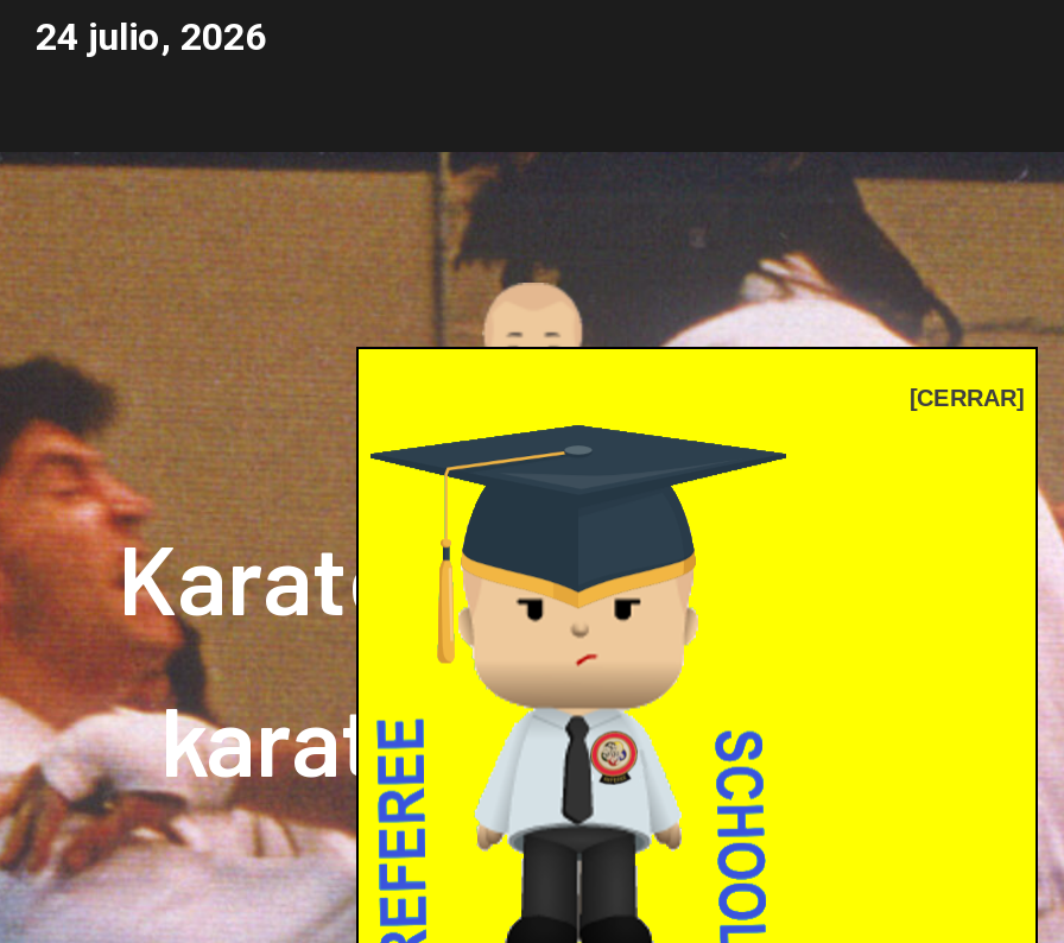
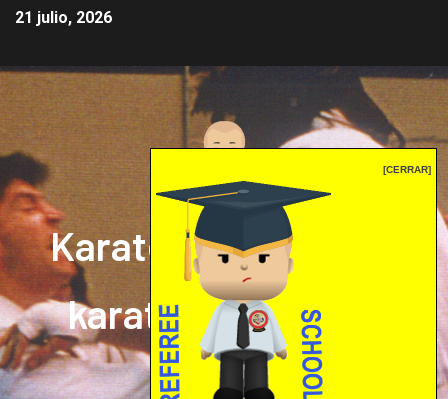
- 24 julio, 2026
+ 21 julio, 2026
